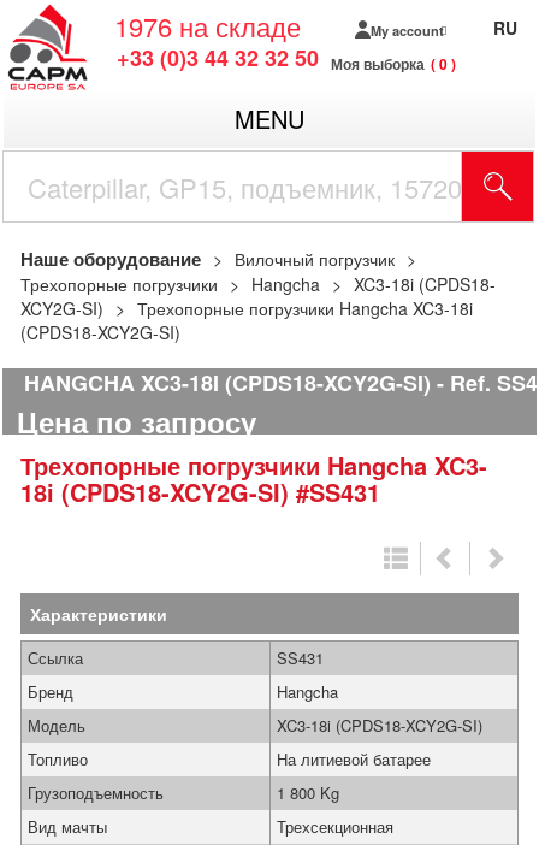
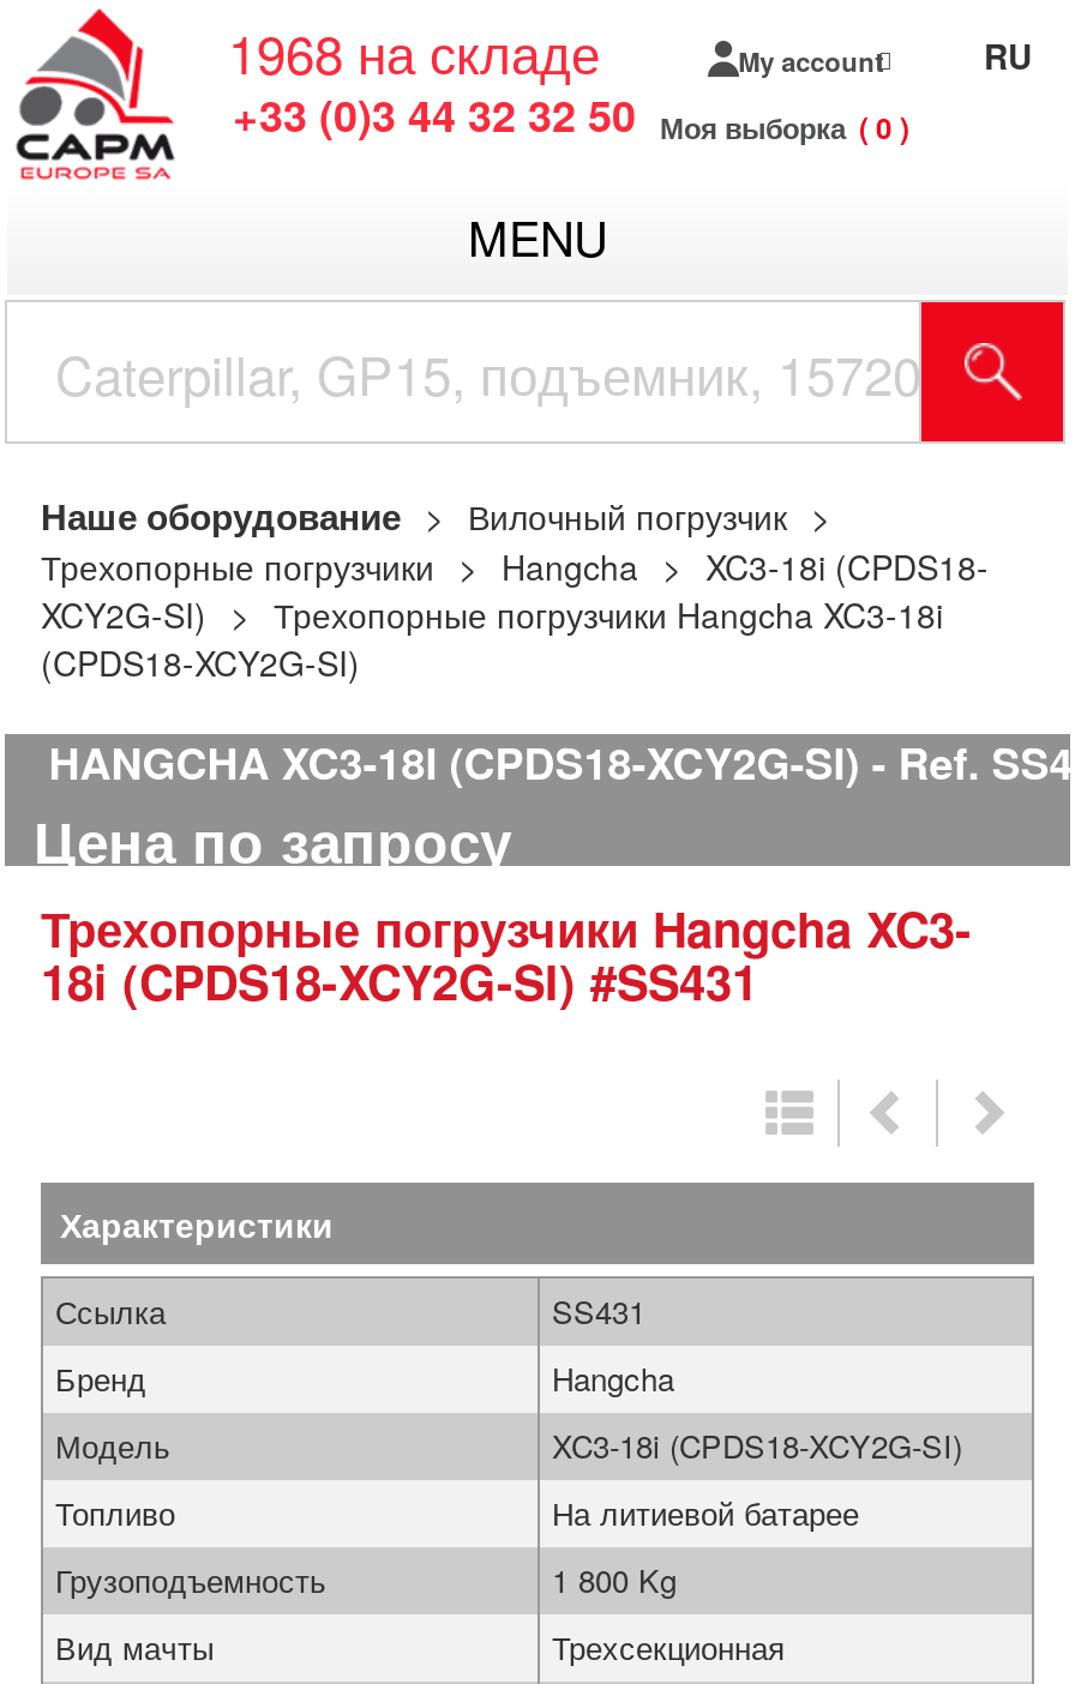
- 1976 на складе
+ 1968 на складе
